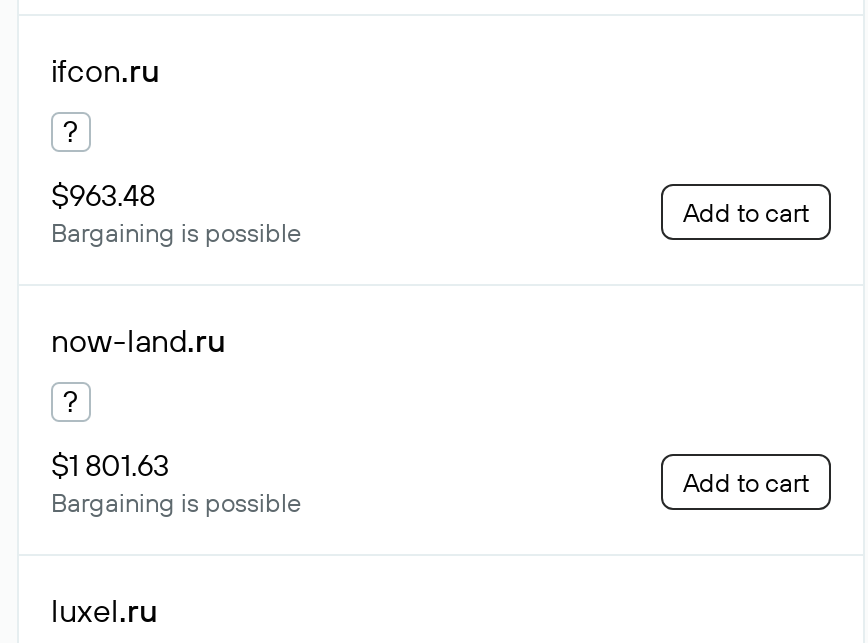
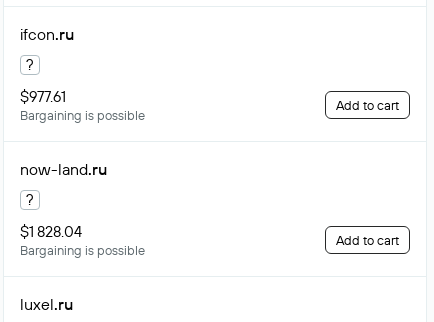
- $963.48
+ $977.61

- $1 801.63
+ $1 828.04
